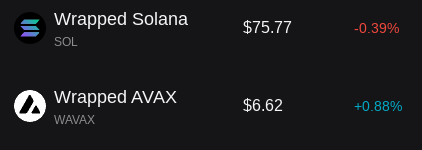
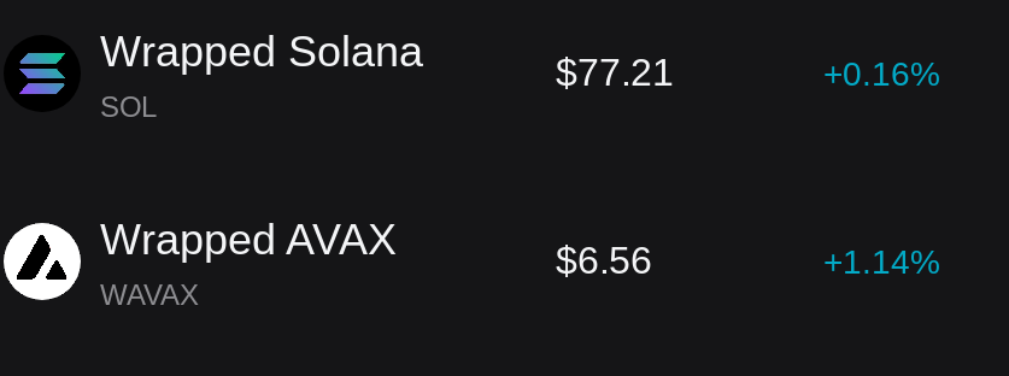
- $75.77
+ $77.21

- -0.39%
+ +0.16%

- $6.62
+ $6.56

- +0.88%
+ +1.14%
